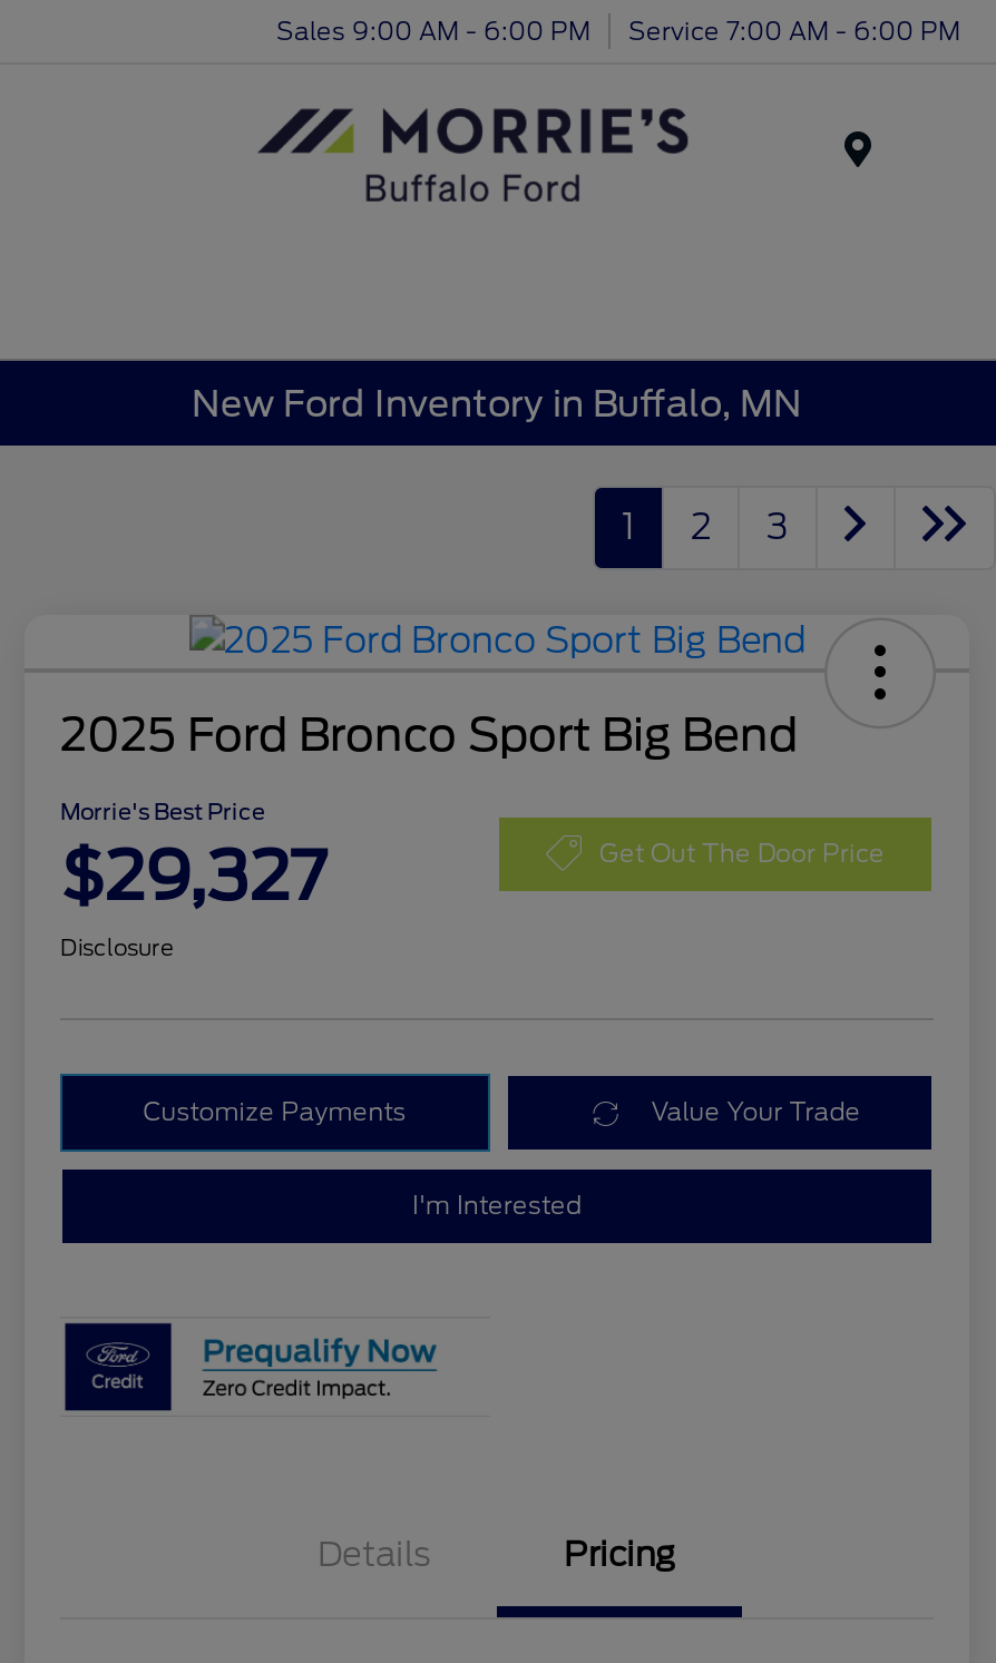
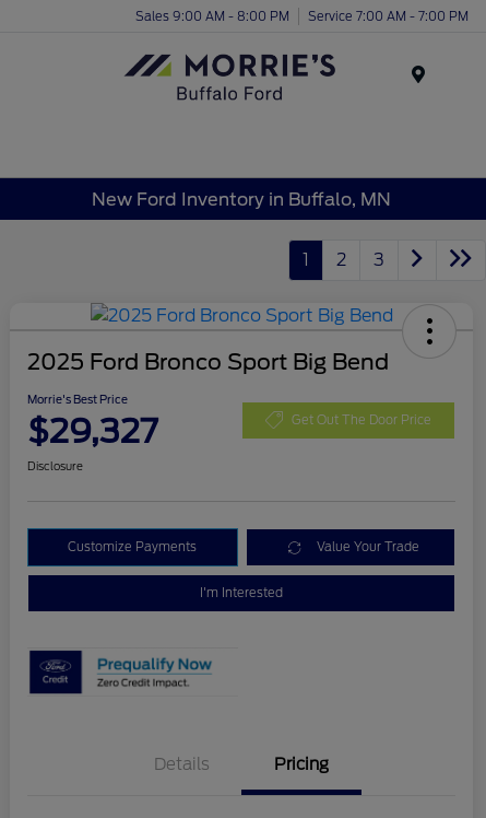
- Sales 9:00 AM - 6:00 PM
+ Sales 9:00 AM - 8:00 PM

- Service 7:00 AM - 6:00 PM
+ Service 7:00 AM - 7:00 PM
